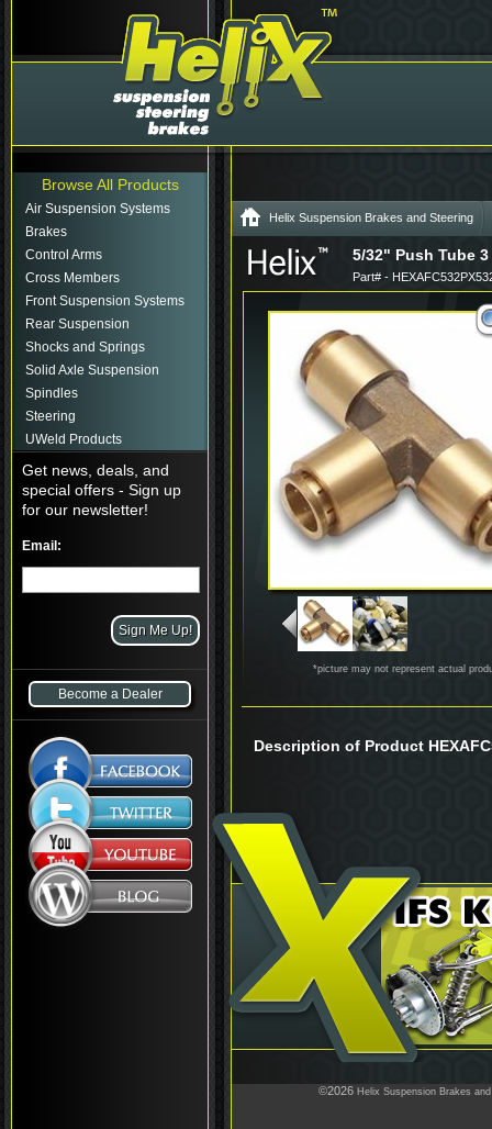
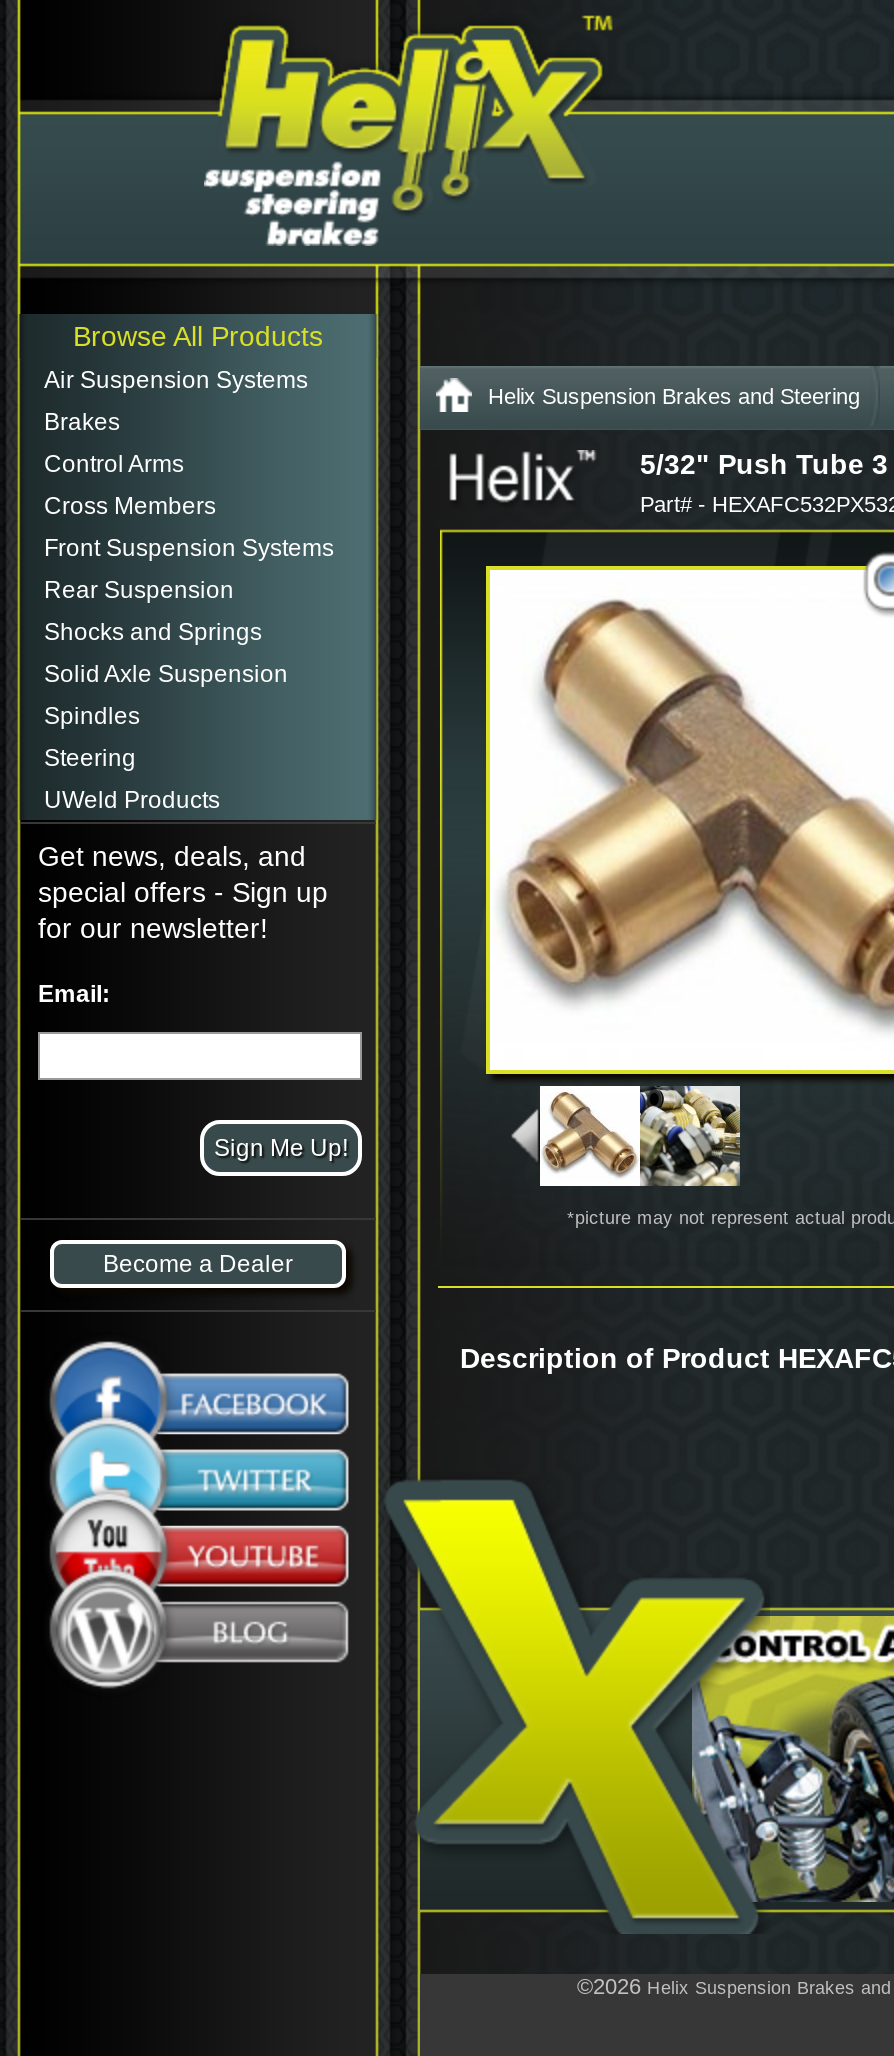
- [image]
+ [image]
